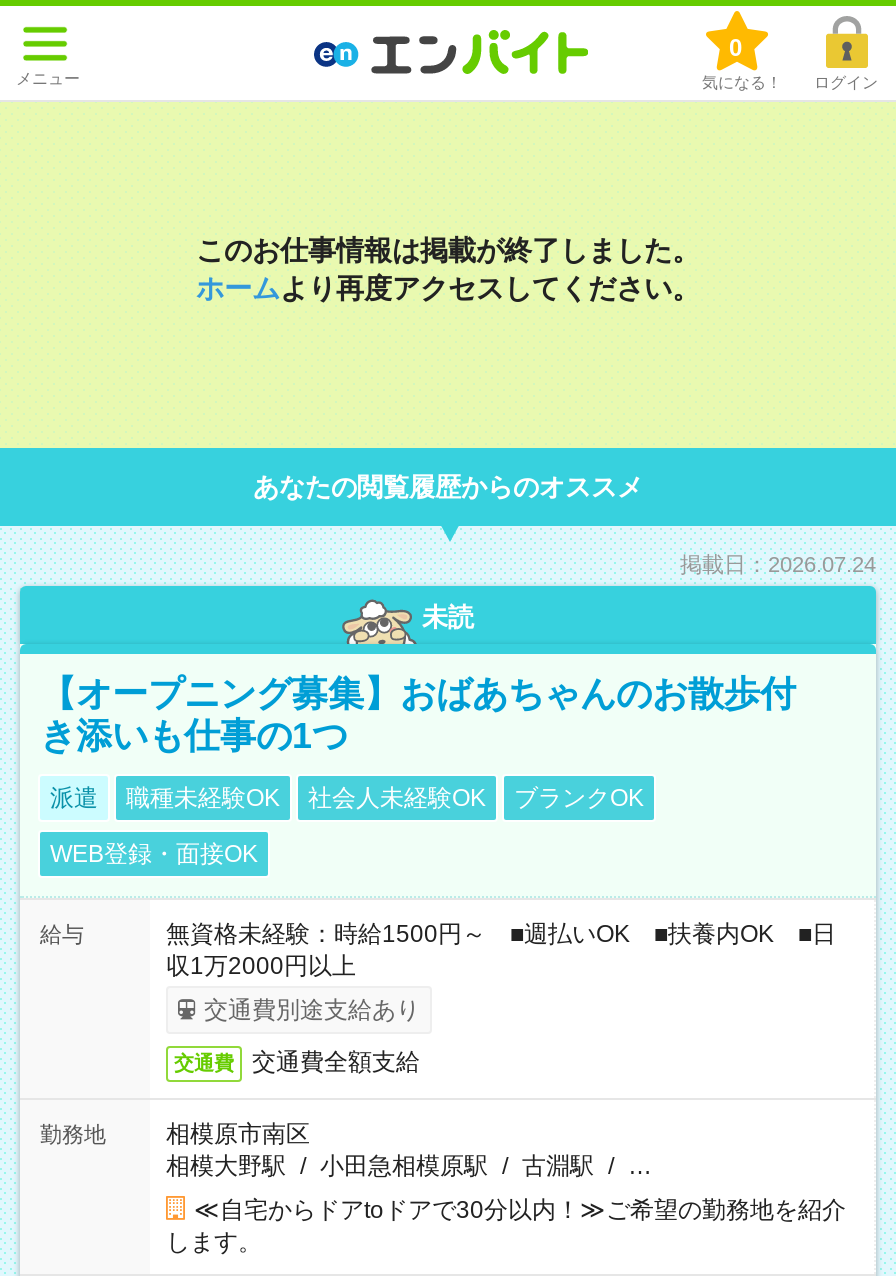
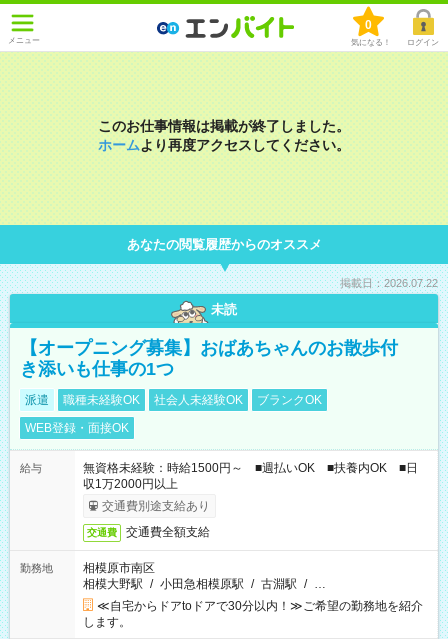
- 掲載日：2026.07.24
+ 掲載日：2026.07.22
